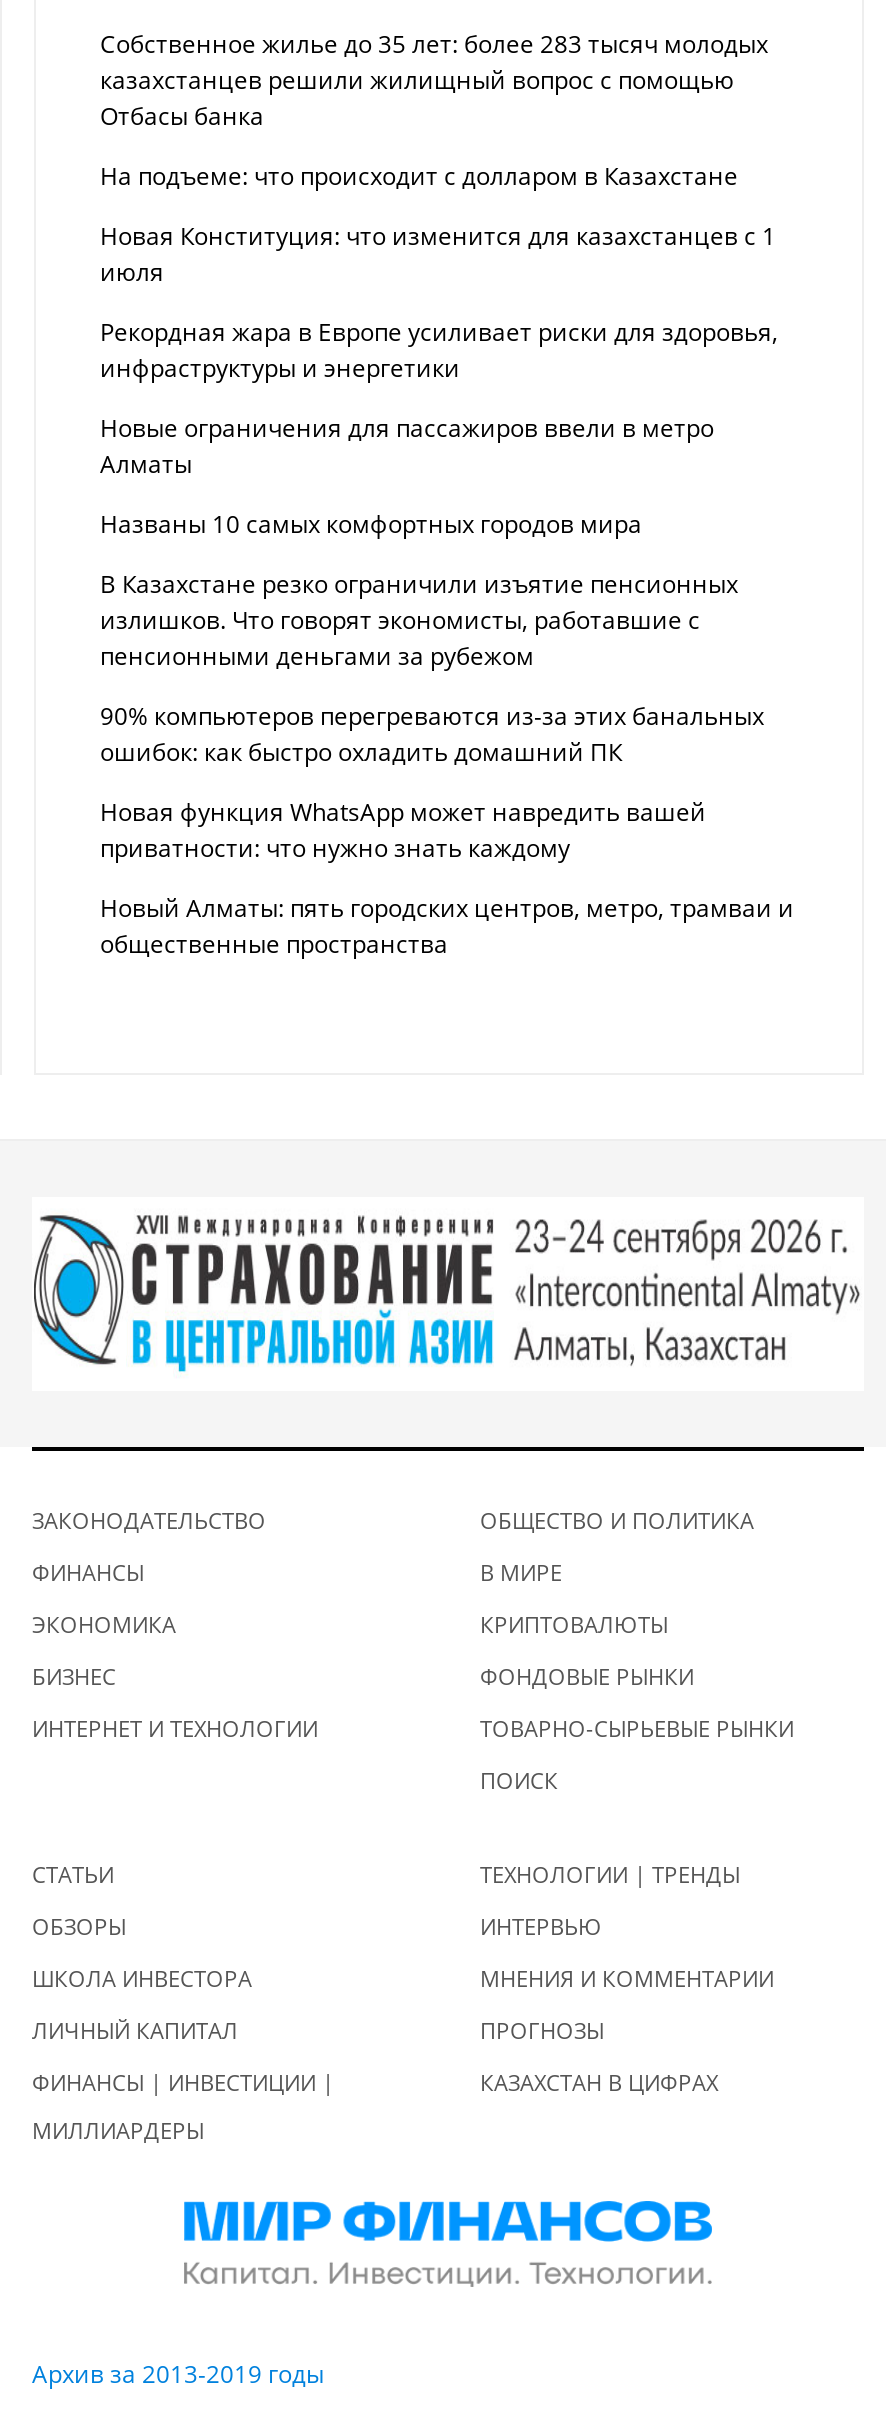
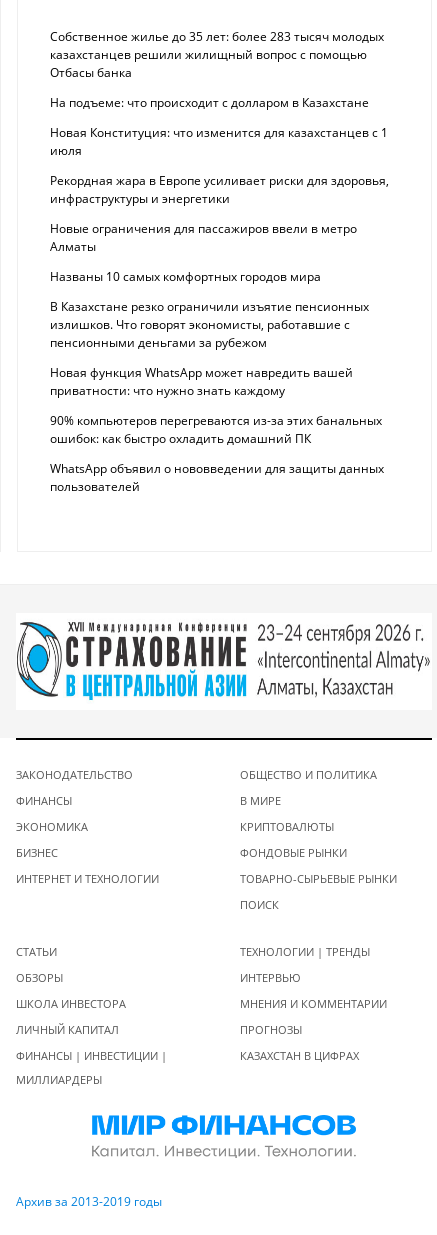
moved down: 90% компьютеров перегреваются из-за этих банальных | ошибок: как быстро охладить домашний ПК

moved up: Новая функция WhatsApp может навредить вашей | приватности: что нужно знать каждому

- Новый Алматы: пять городских центров, метро, трамваи и
- общественные пространства
+ WhatsApp объявил о нововведении для защиты данных
+ пользователей
